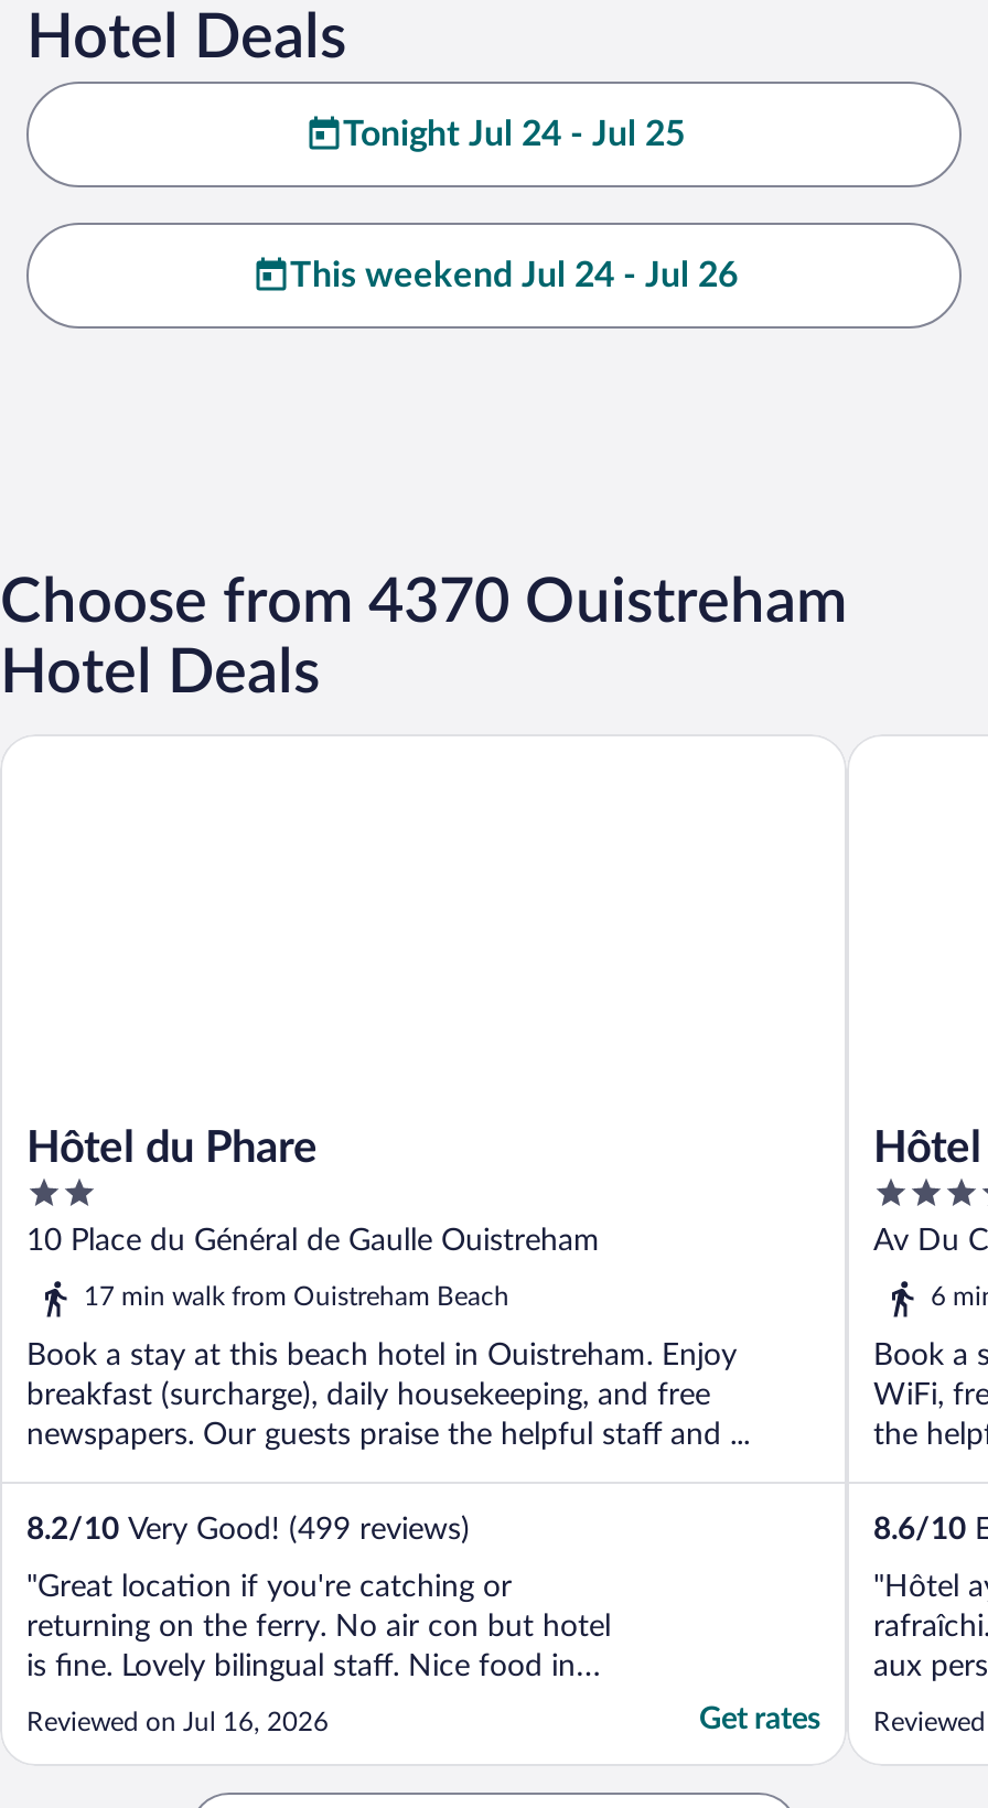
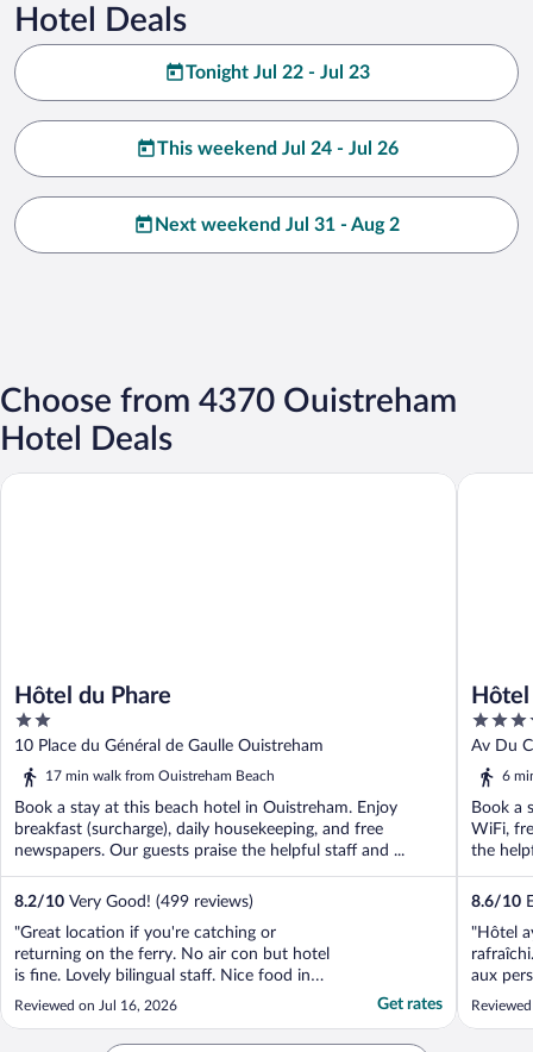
- Tonight Jul 24 - Jul 25
+ Tonight Jul 22 - Jul 23

+ Next weekend Jul 31 - Aug 2
